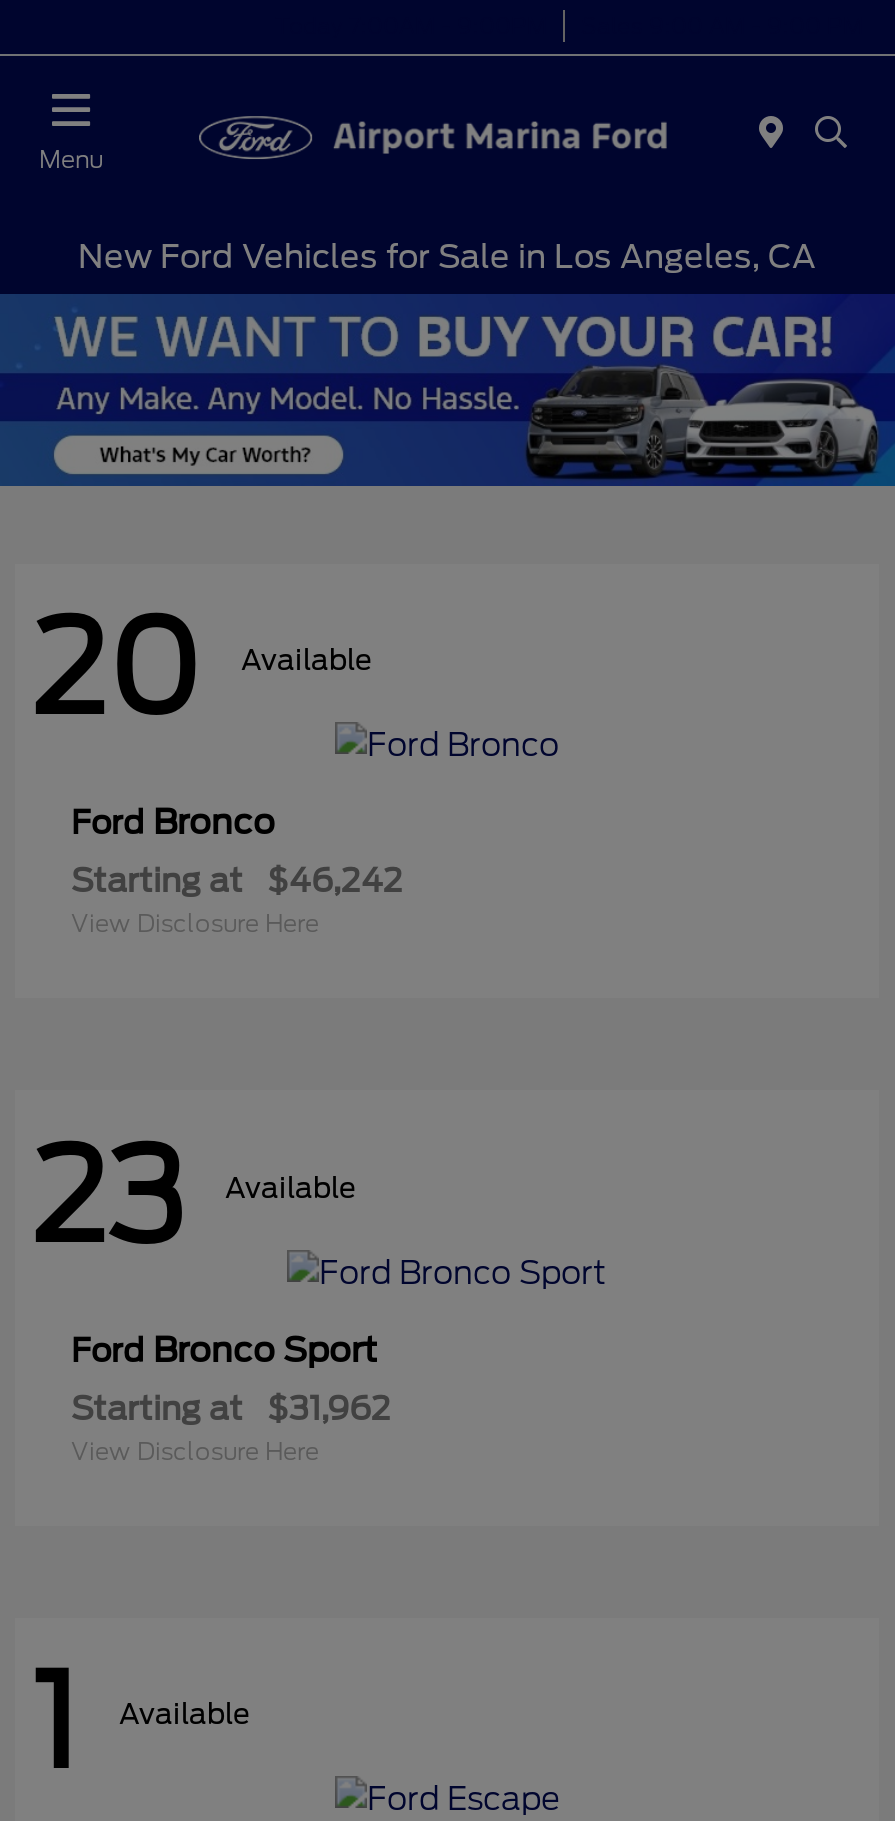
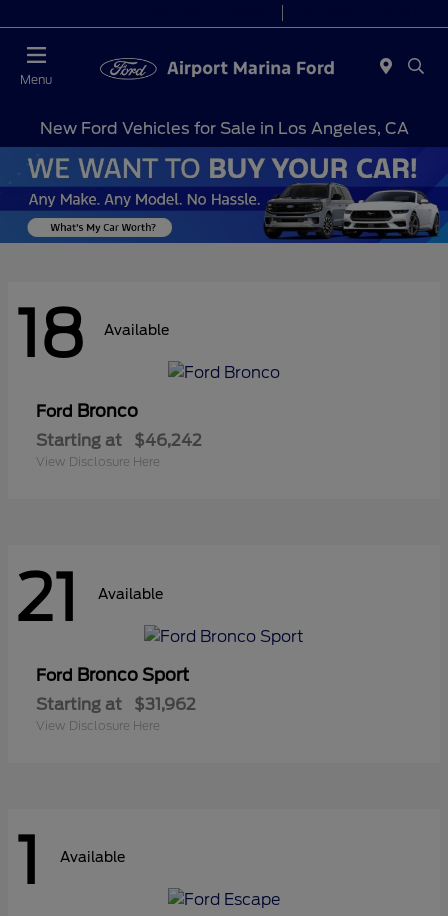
- 20 Available
+ 18 Available

- 23 Available
+ 21 Available
